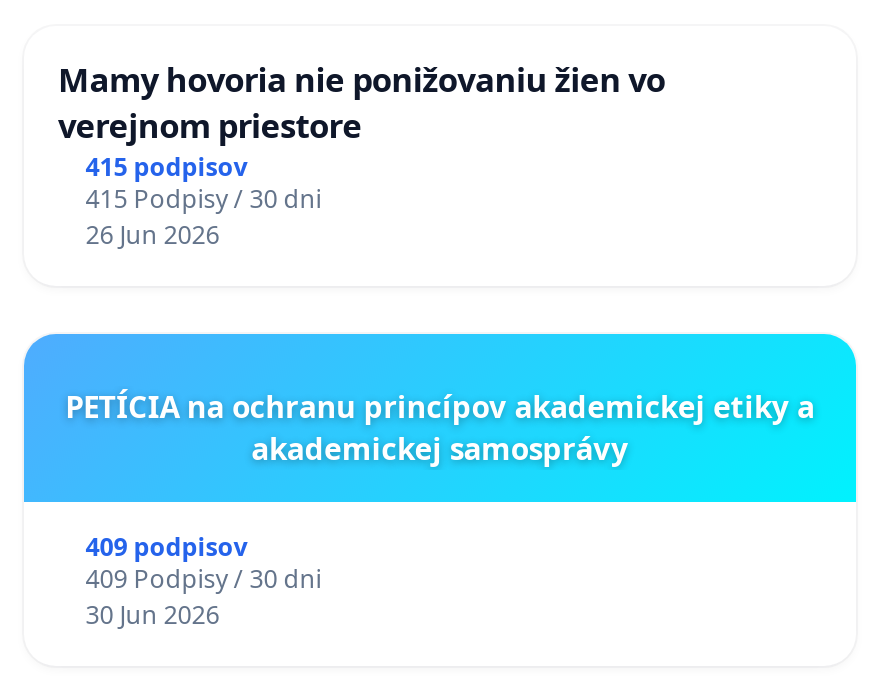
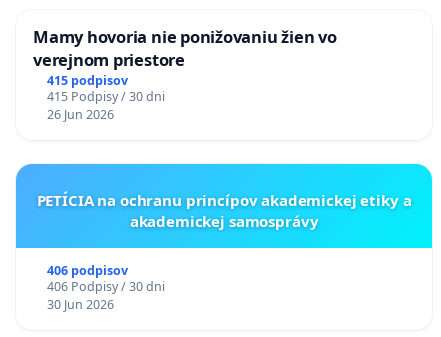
- 409 podpisov
+ 406 podpisov

- 409 Podpisy / 30 dni
+ 406 Podpisy / 30 dni
